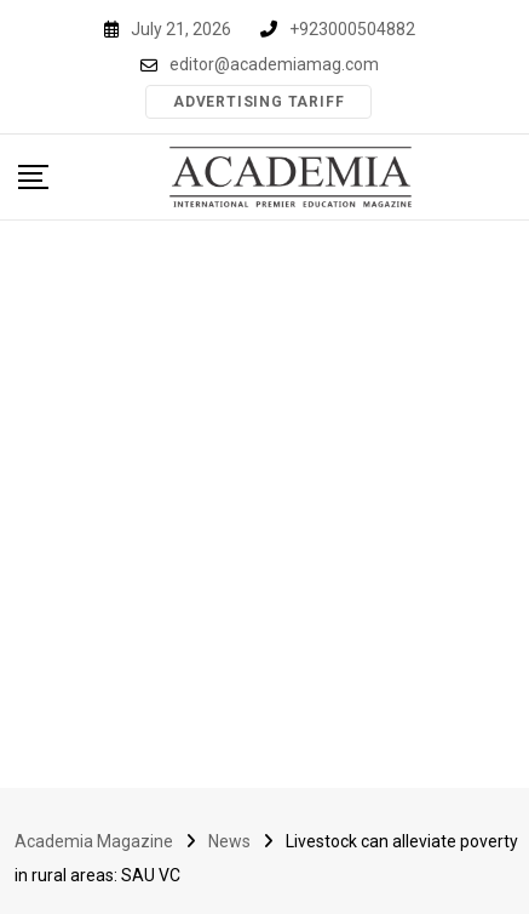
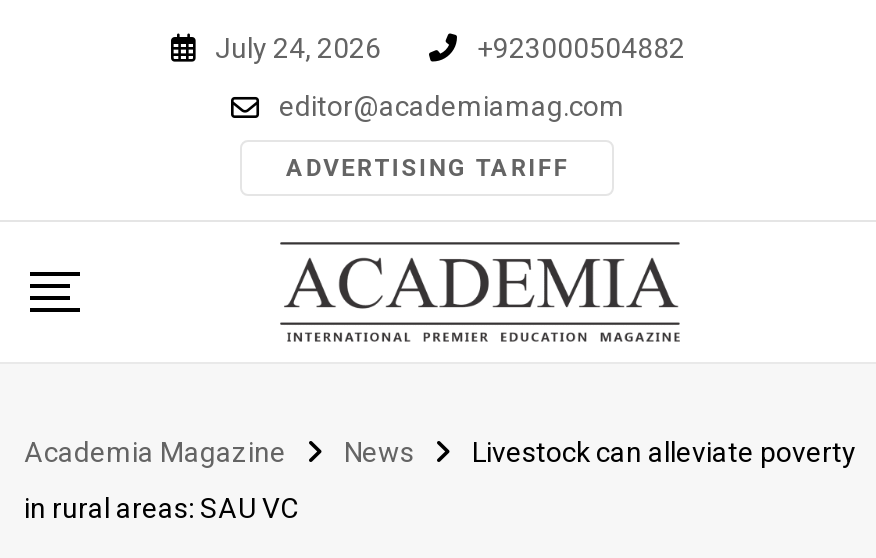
- July 21, 2026
+ July 24, 2026
